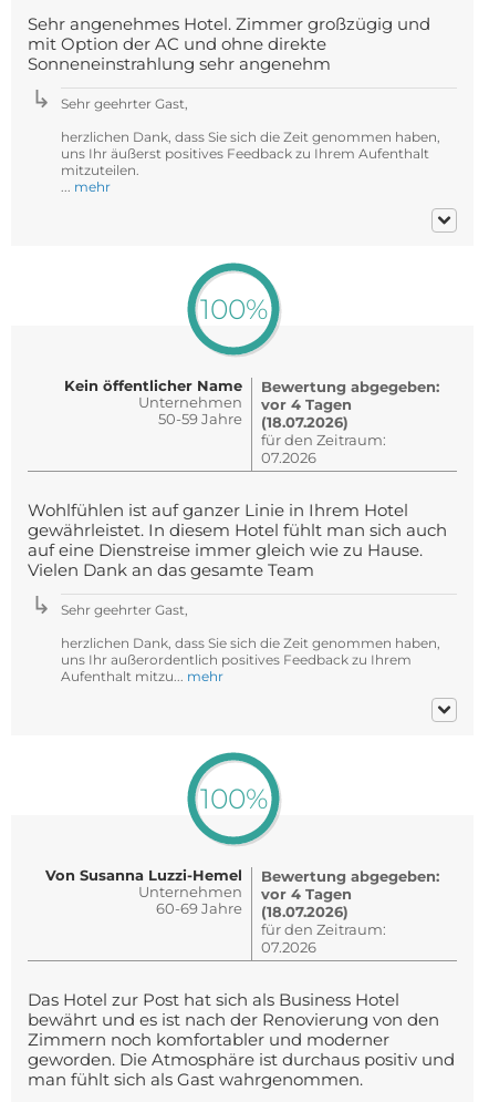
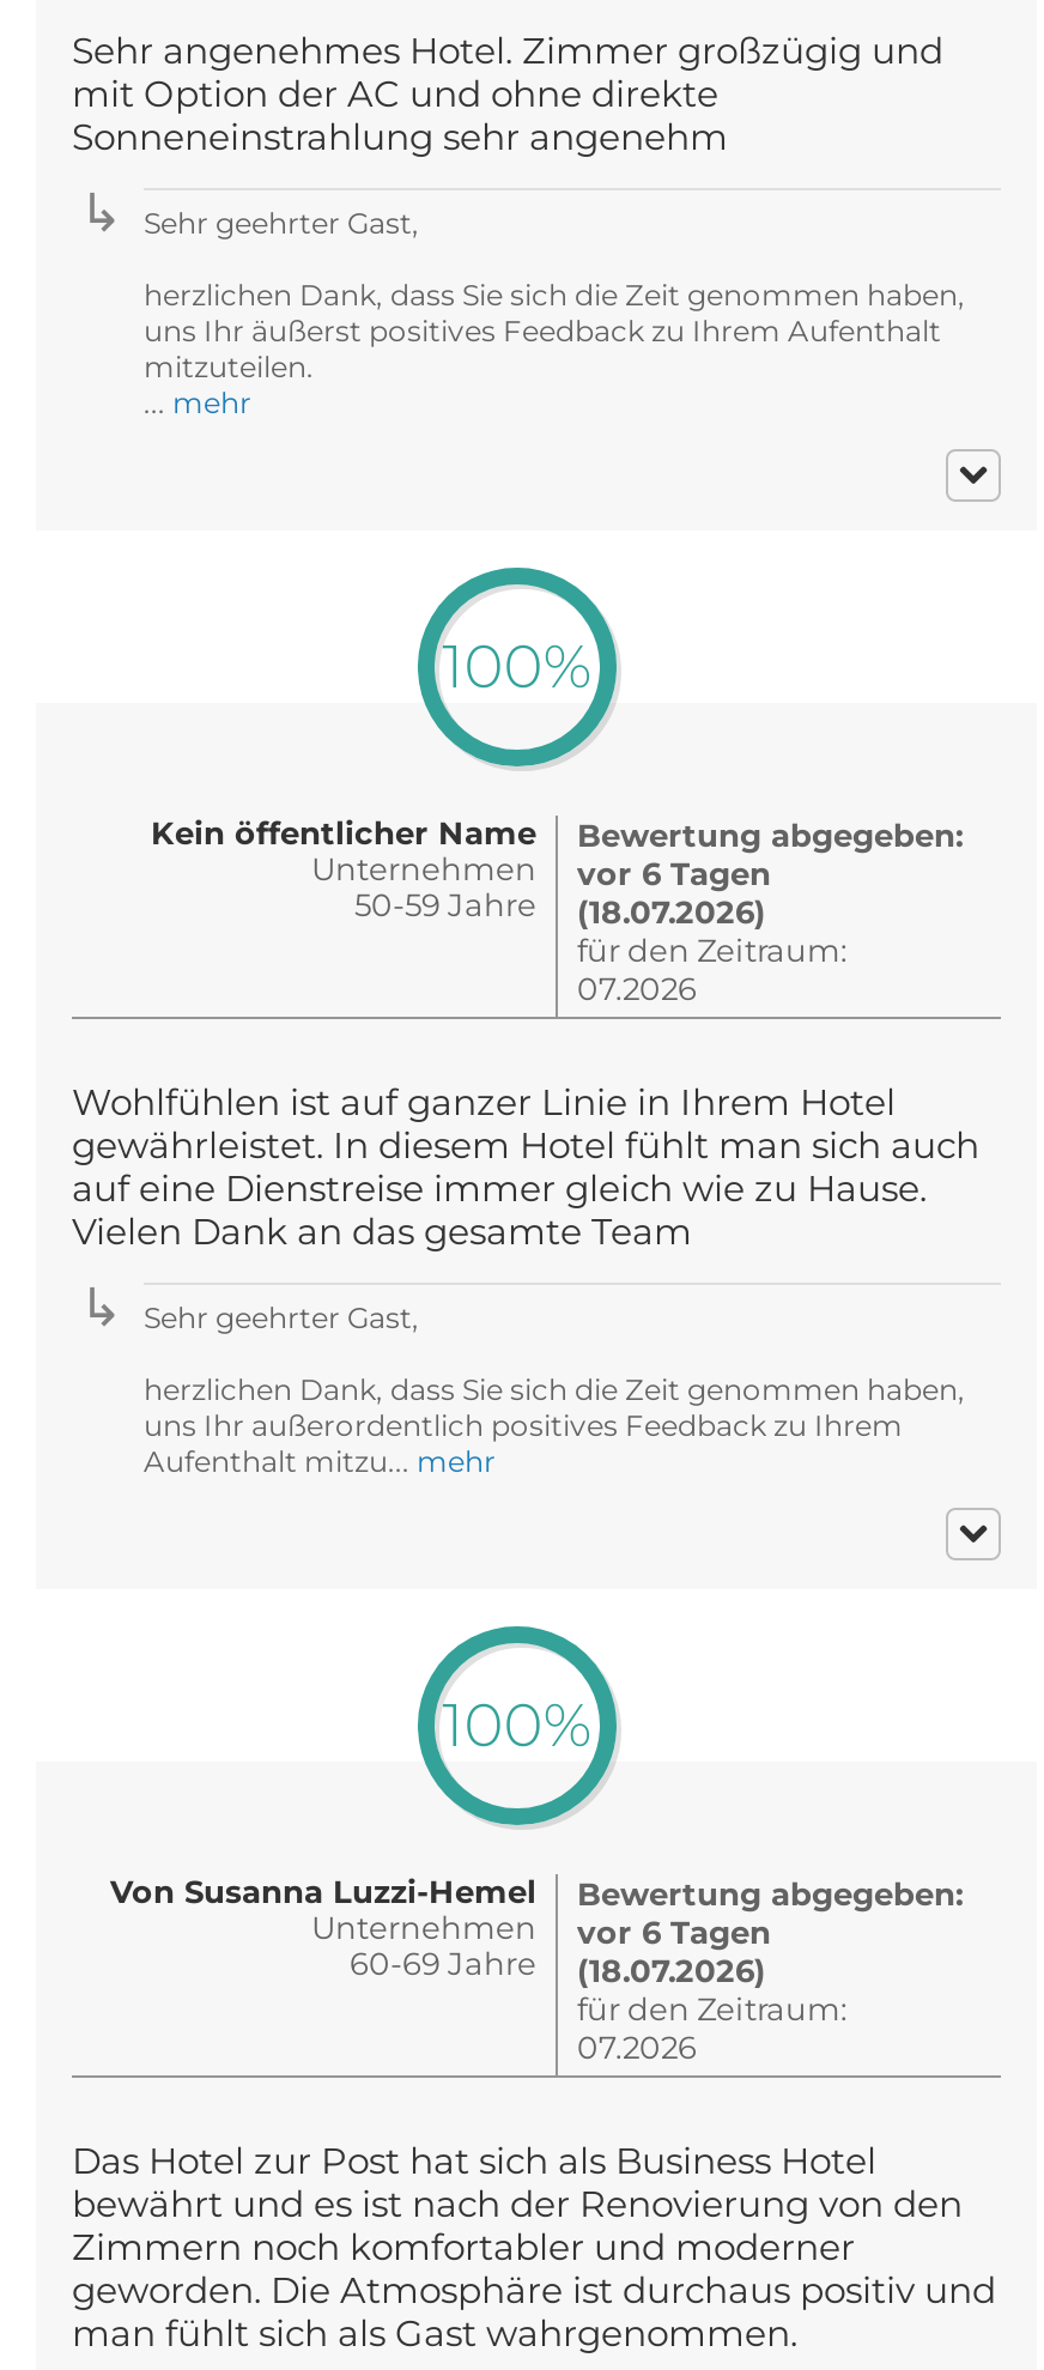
- Unternehmen vor 4 Tagen
+ Unternehmen vor 6 Tagen

- Unternehmen vor 4 Tagen
+ Unternehmen vor 6 Tagen
